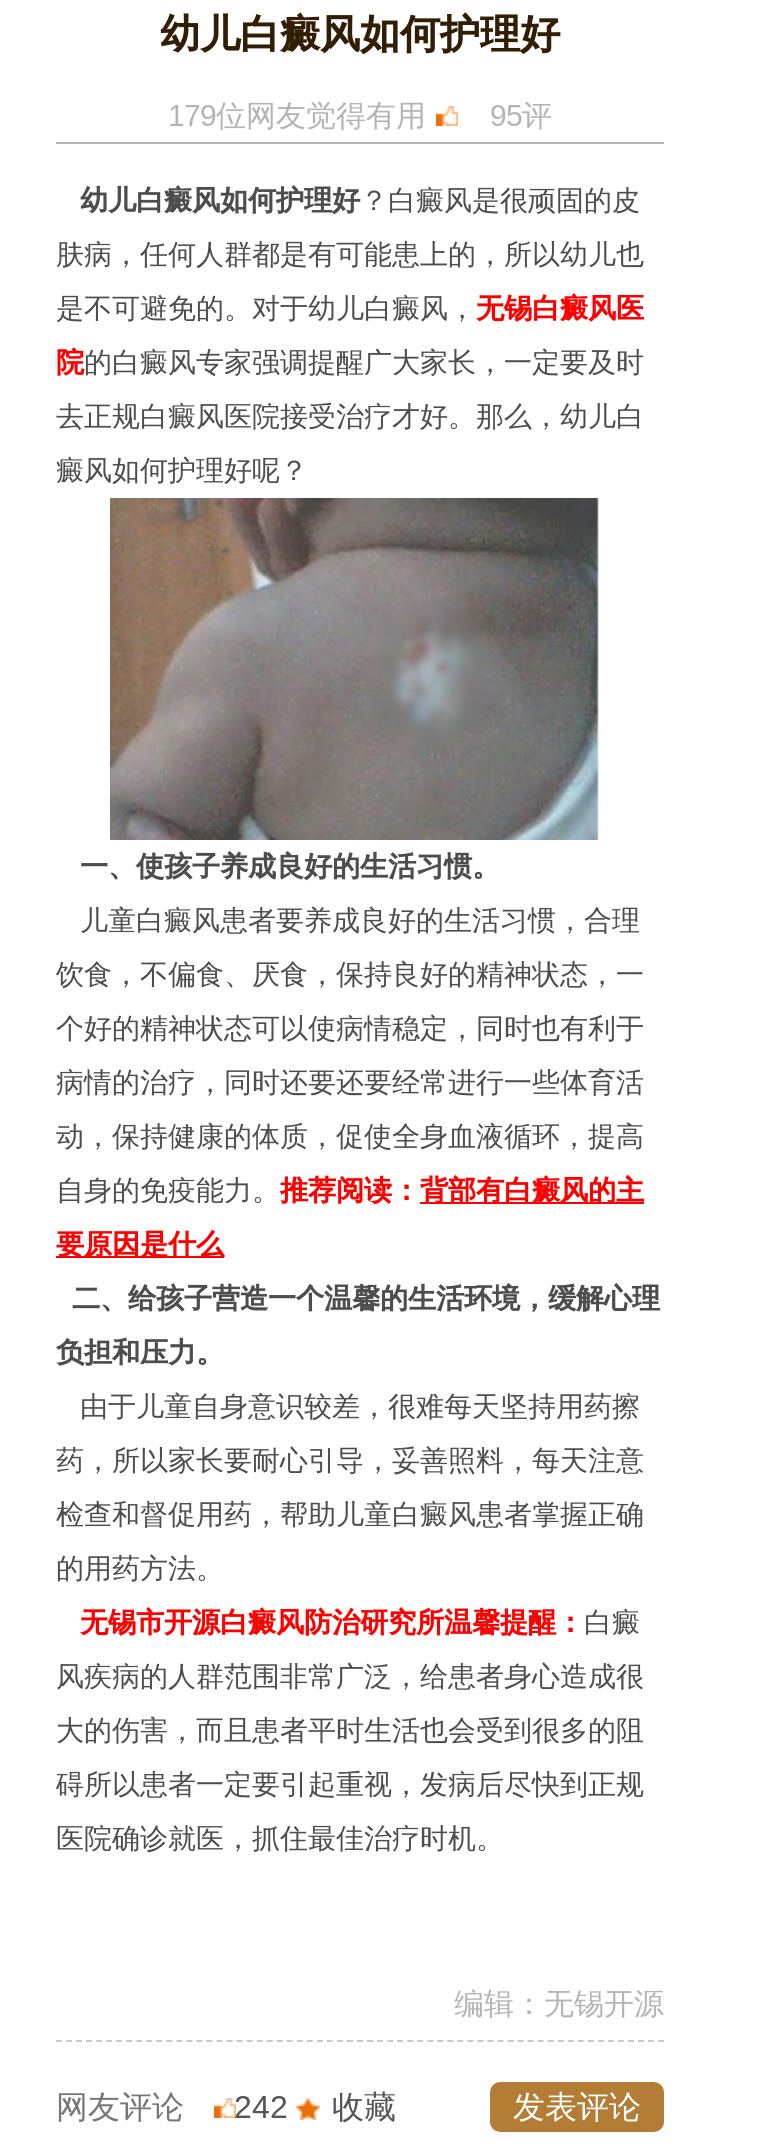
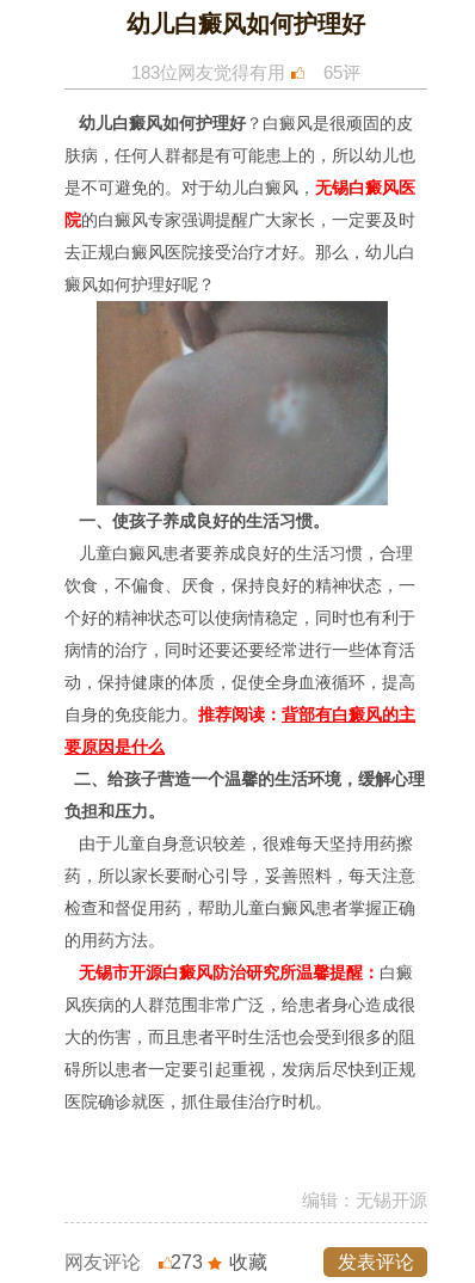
- 179位网友觉得有用
+ 183位网友觉得有用

- 95评
+ 65评

- 网友评论 242 收藏
+ 网友评论 273 收藏
